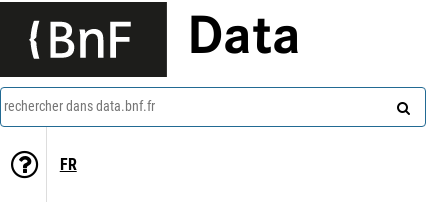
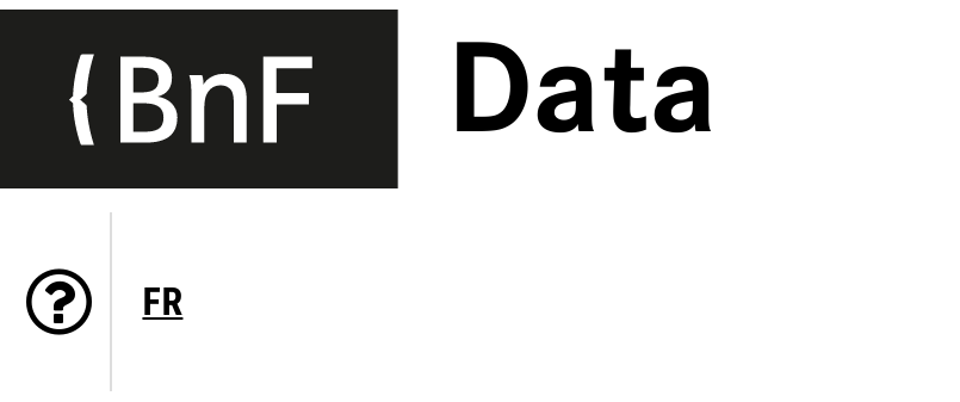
- rechercher dans data.bnf.fr
